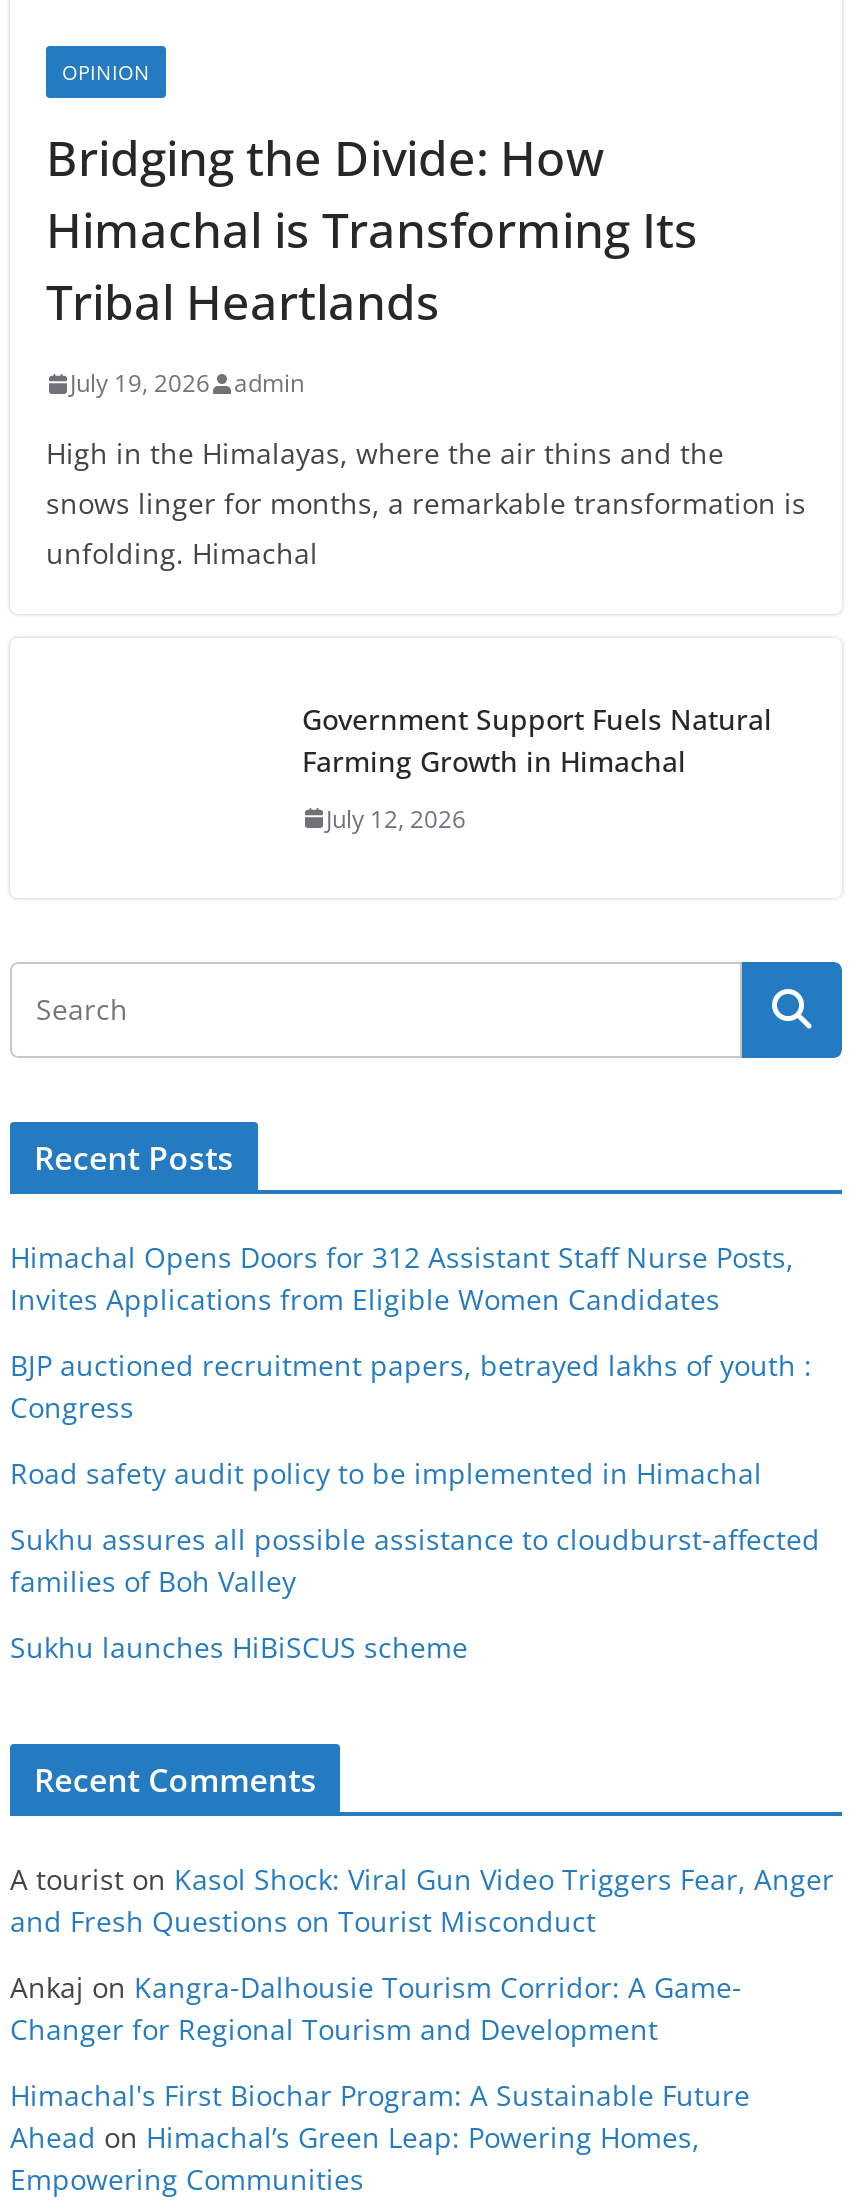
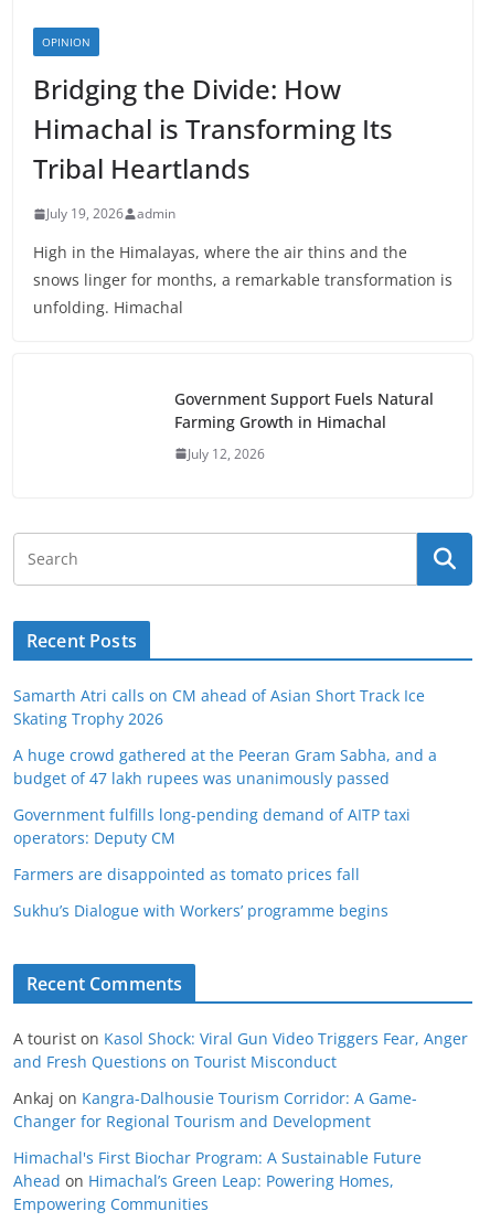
- Himachal Opens Doors for 312 Assistant Staff Nurse Posts,
- Invites Applications from Eligible Women Candidates
+ Samarth Atri calls on CM ahead of Asian Short Track Ice
+ Skating Trophy 2026

- BJP auctioned recruitment papers, betrayed lakhs of youth :
- Congress
+ A huge crowd gathered at the Peeran Gram Sabha, and a
+ budget of 47 lakh rupees was unanimously passed

- Road safety audit policy to be implemented in Himachal
+ Government fulfills long-pending demand of AITP taxi
+ operators: Deputy CM

- Sukhu assures all possible assistance to cloudburst-affected
- families of Boh Valley
+ Farmers are disappointed as tomato prices fall

- Sukhu launches HiBiSCUS scheme
+ Sukhu’s Dialogue with Workers’ programme begins
